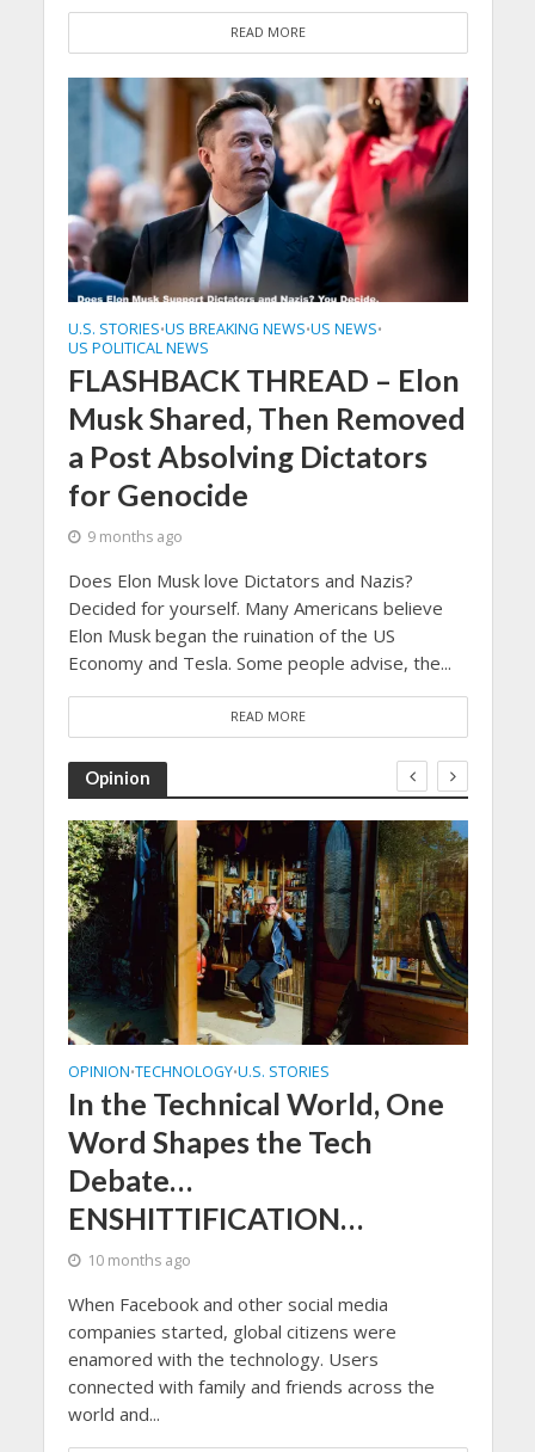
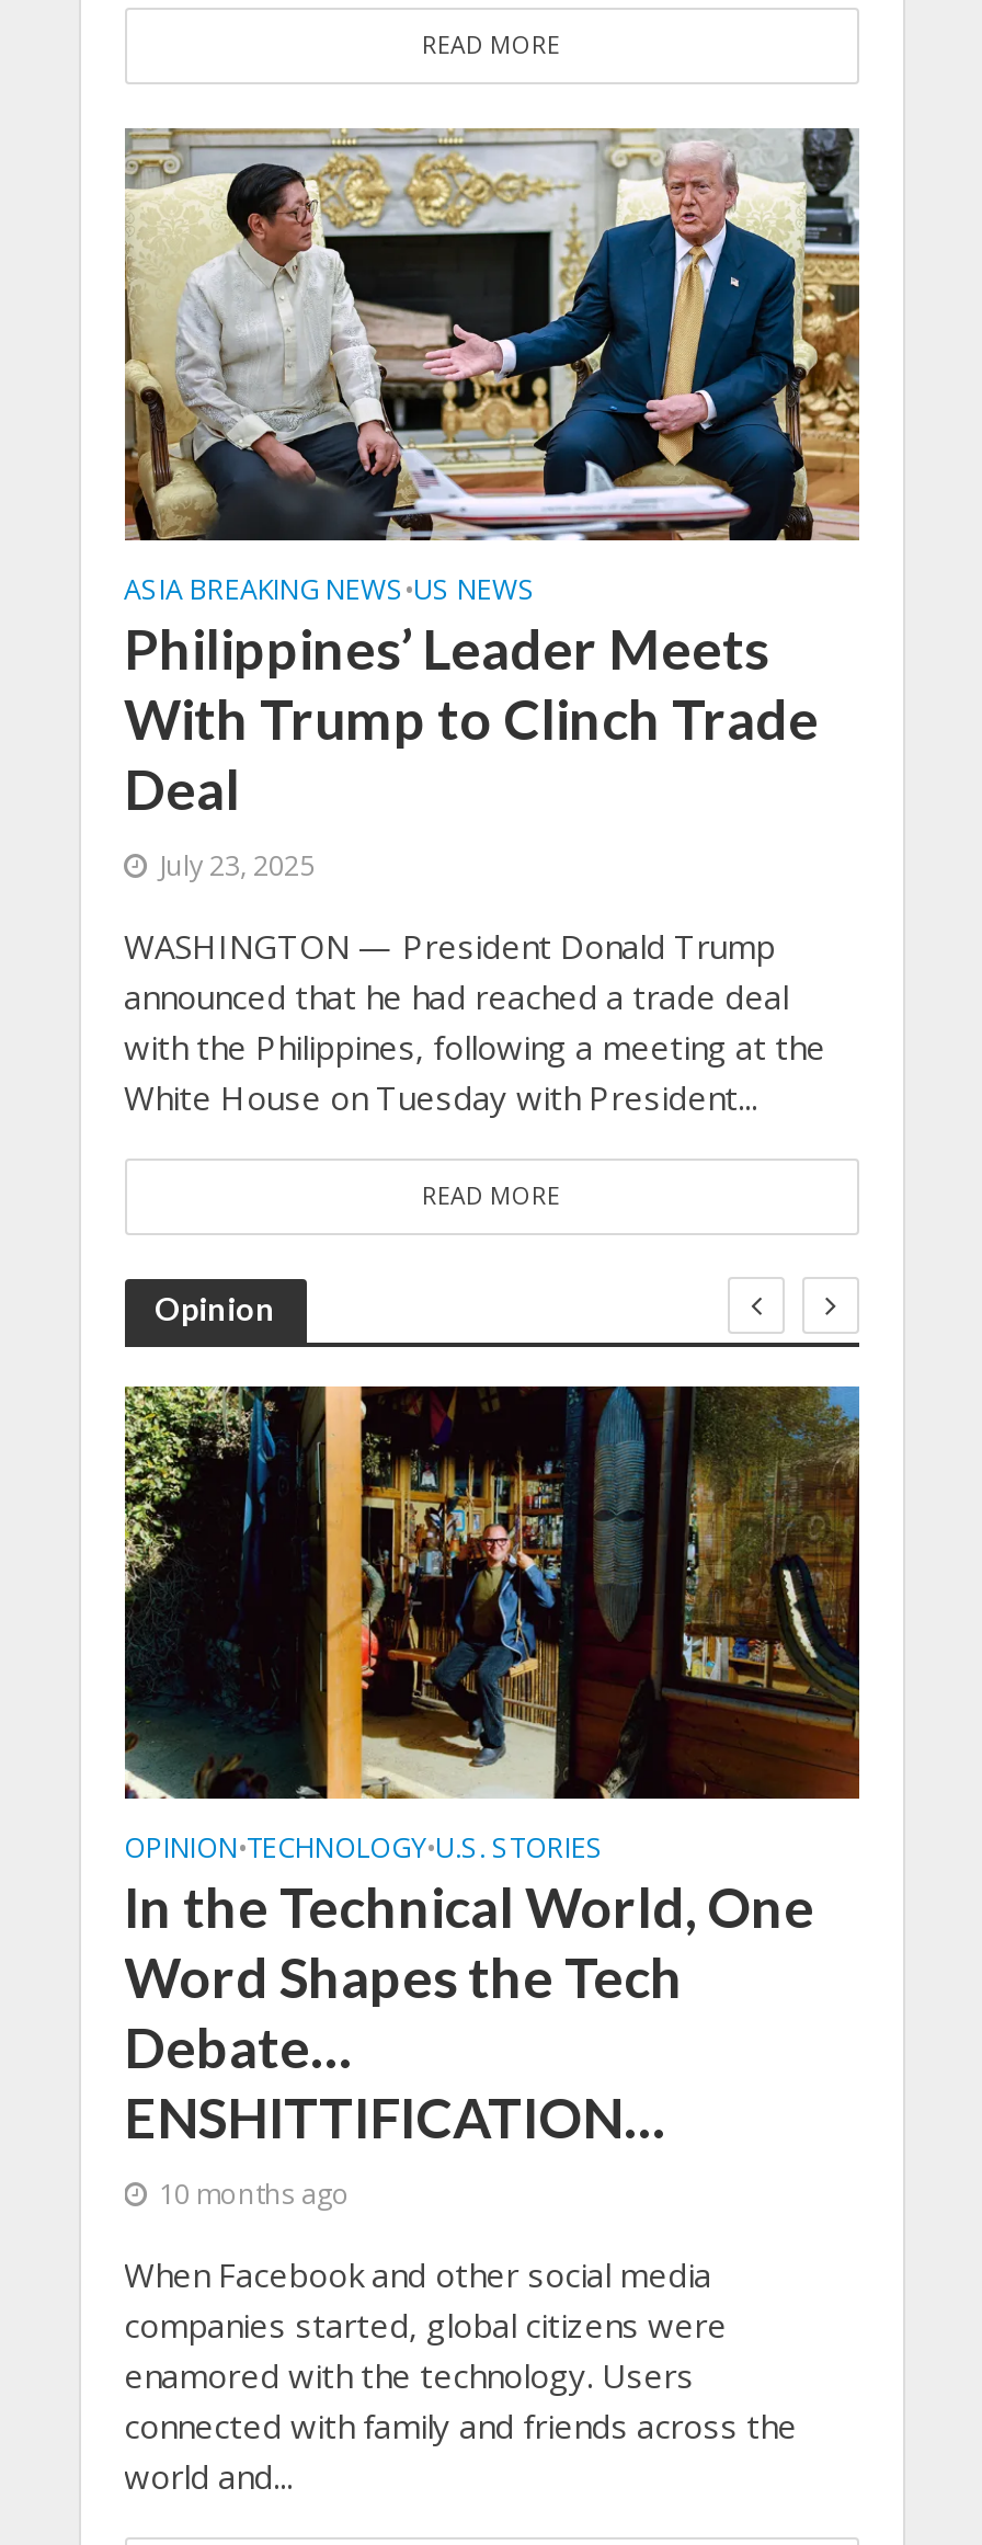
- [image]
- U.S. STORIES•US BREAKING NEWS•US NEWS•
- US POLITICAL NEWS
- FLASHBACK THREAD – Elon
- Musk Shared, Then Removed
- a Post Absolving Dictators
- for Genocide
- 9 months ago
+ [image]
+ ASIA BREAKING NEWS • US NEWS
+ Philippines’ Leader Meets
+ With Trump to Clinch Trade
+ Deal
+ July 23, 2025

- Does Elon Musk love Dictators and Nazis?
- Decided for yourself. Many Americans believe
- Elon Musk began the ruination of the US
- Economy and Tesla. Some people advise, the...
+ WASHINGTON — President Donald Trump
+ announced that he had reached a trade deal
+ with the Philippines, following a meeting at the
+ White House on Tuesday with President...
